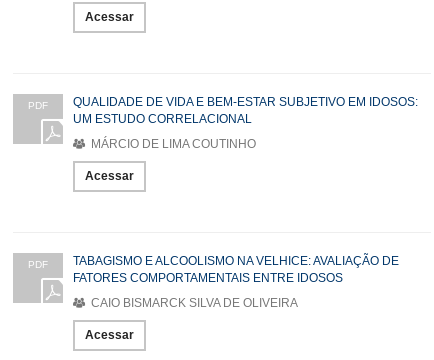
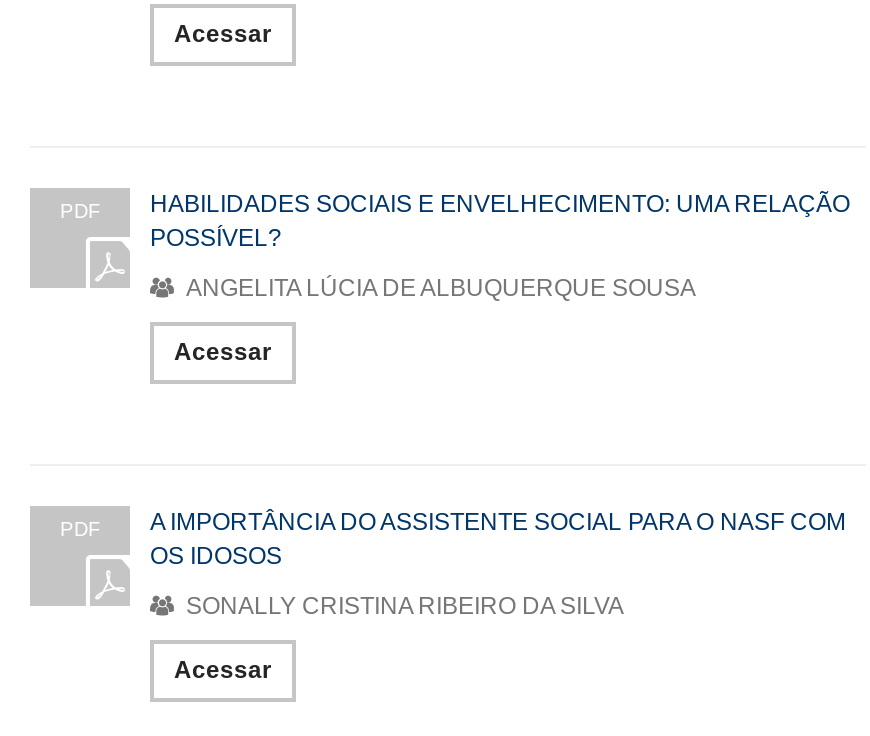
- QUALIDADE DE VIDA E BEM-ESTAR SUBJETIVO EM IDOSOS:
- UM ESTUDO CORRELACIONAL
+ HABILIDADES SOCIAIS E ENVELHECIMENTO: UMA RELAÇÃO
+ POSSÍVEL?

- MÁRCIO DE LIMA COUTINHO
+ ANGELITA LÚCIA DE ALBUQUERQUE SOUSA

- TABAGISMO E ALCOOLISMO NA VELHICE: AVALIAÇÃO DE
- FATORES COMPORTAMENTAIS ENTRE IDOSOS
+ A IMPORTÂNCIA DO ASSISTENTE SOCIAL PARA O NASF COM
+ OS IDOSOS

- CAIO BISMARCK SILVA DE OLIVEIRA
+ SONALLY CRISTINA RIBEIRO DA SILVA
